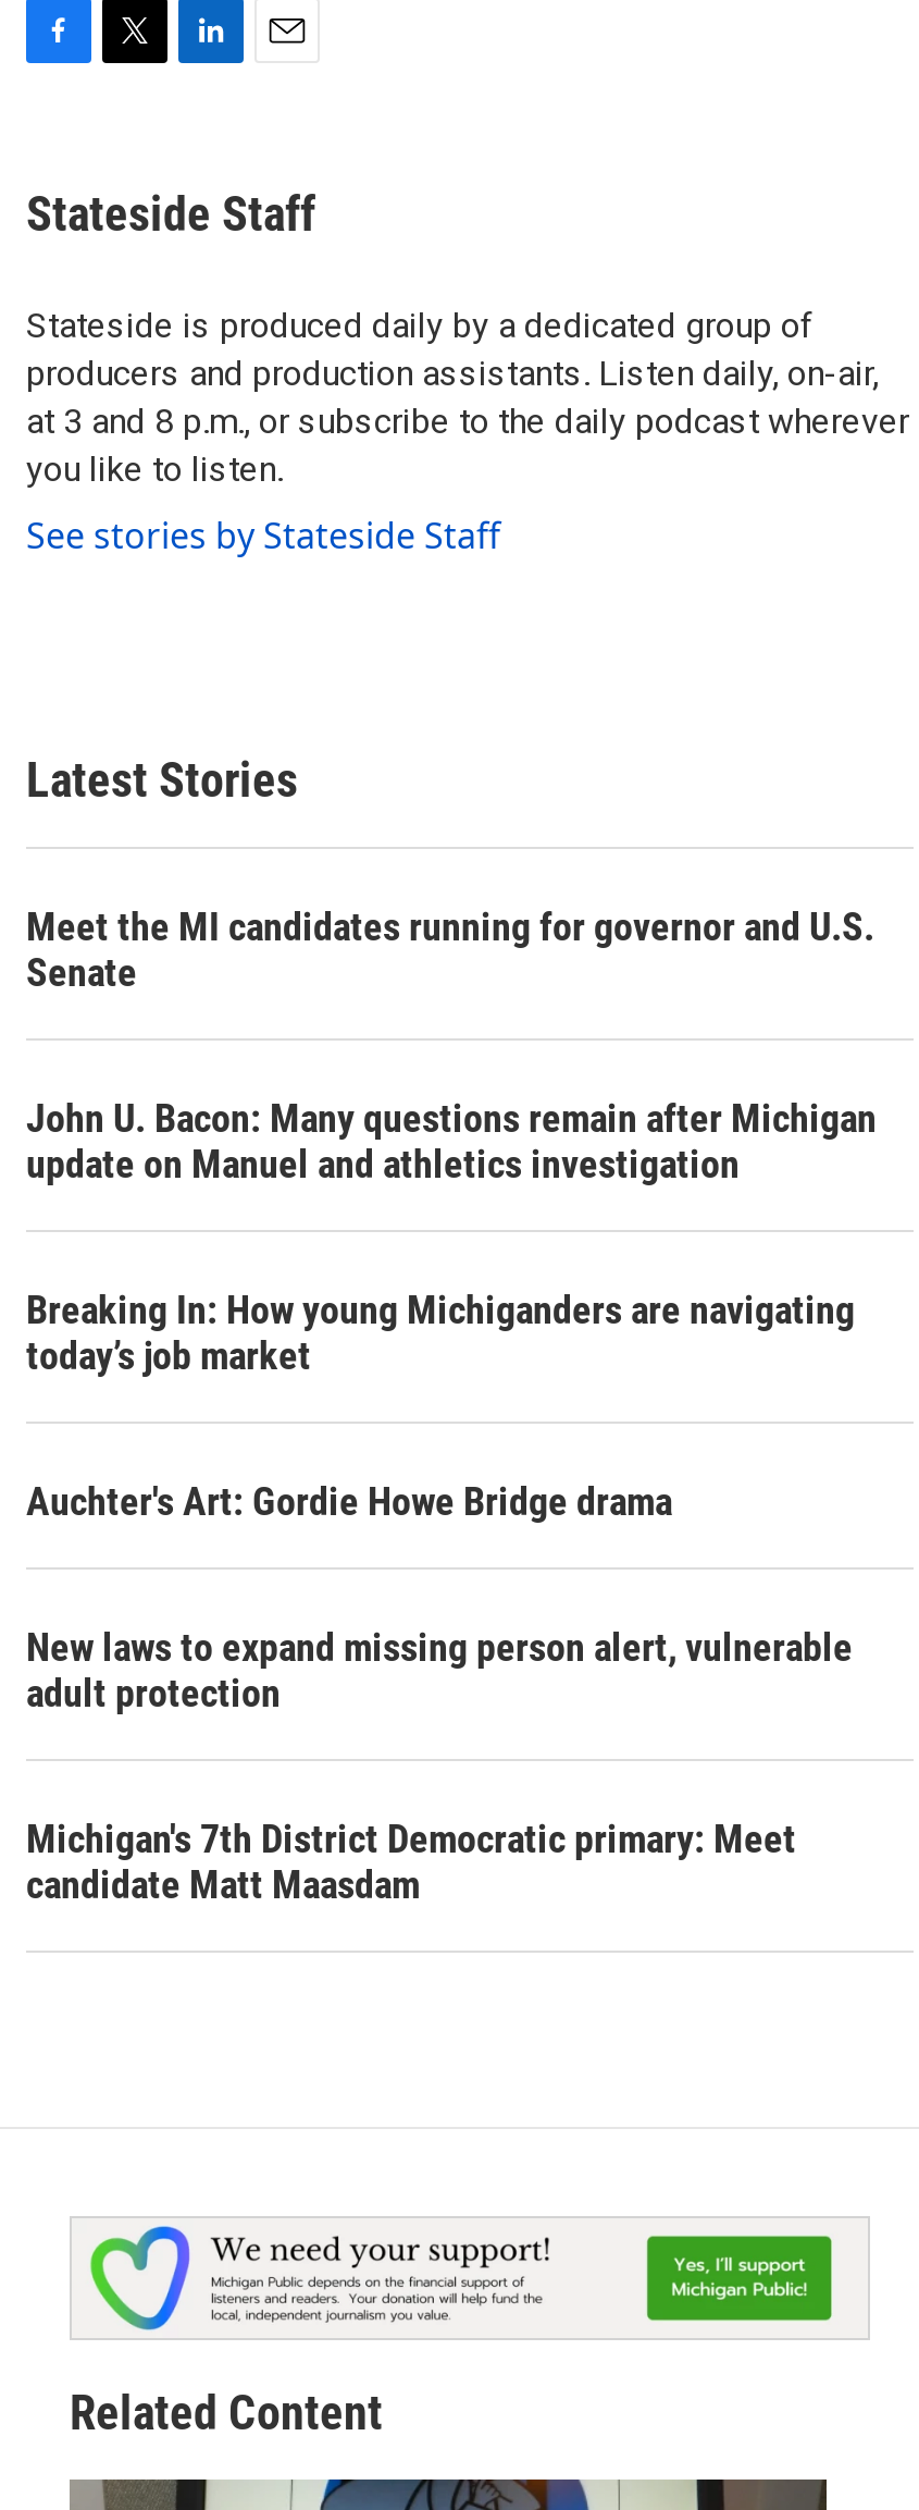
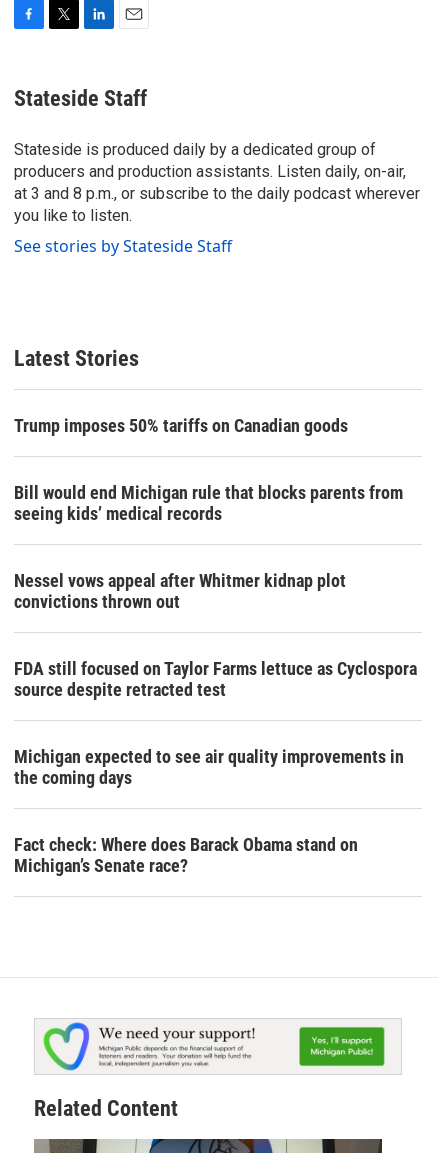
- Meet the MI candidates running for governor and U.S.
- Senate
+ Trump imposes 50% tariffs on Canadian goods

- John U. Bacon: Many questions remain after Michigan
- update on Manuel and athletics investigation
+ Bill would end Michigan rule that blocks parents from
+ seeing kids’ medical records

- Breaking In: How young Michiganders are navigating
- today’s job market
+ Nessel vows appeal after Whitmer kidnap plot
+ convictions thrown out

- Auchter's Art: Gordie Howe Bridge drama
+ FDA still focused on Taylor Farms lettuce as Cyclospora
+ source despite retracted test

- New laws to expand missing person alert, vulnerable
- adult protection
+ Michigan expected to see air quality improvements in
+ the coming days

- Michigan's 7th District Democratic primary: Meet
- candidate Matt Maasdam
+ Fact check: Where does Barack Obama stand on
+ Michigan’s Senate race?
